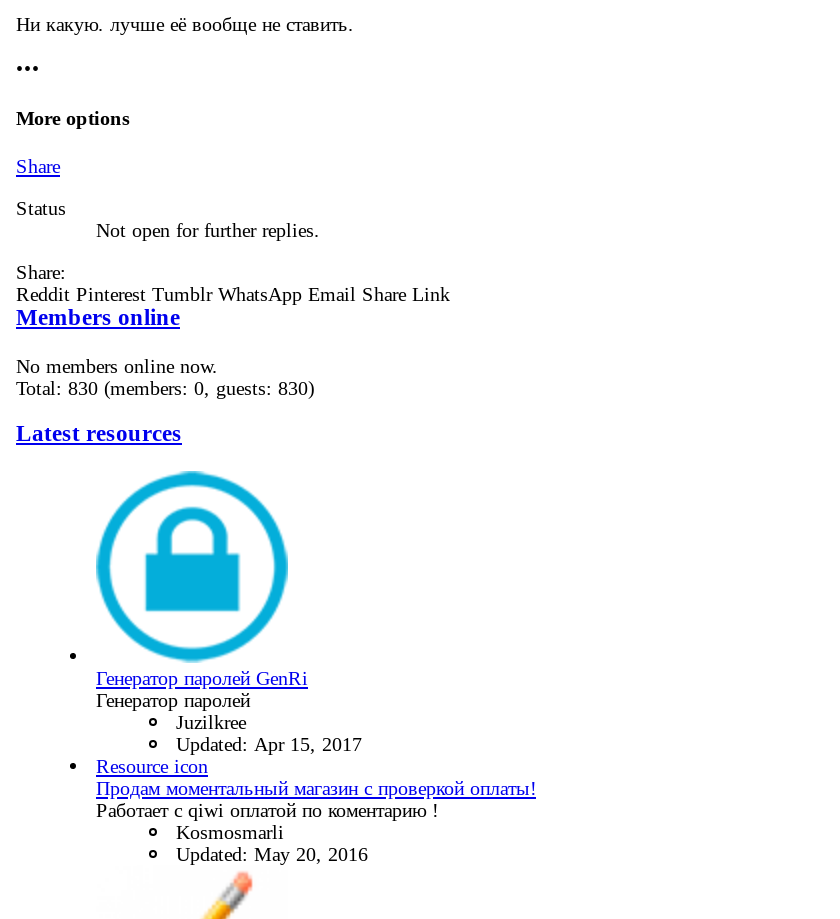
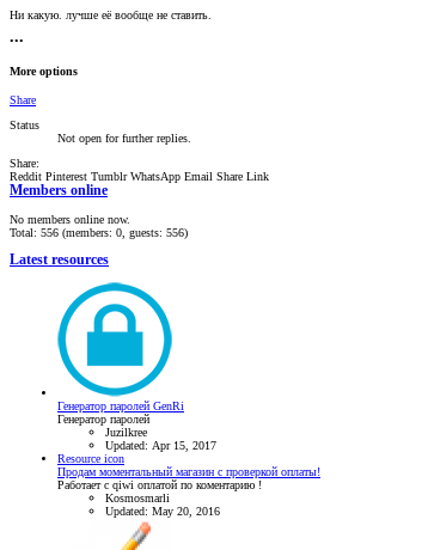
- Total: 830 (members: 0, guests: 830)
+ Total: 556 (members: 0, guests: 556)
